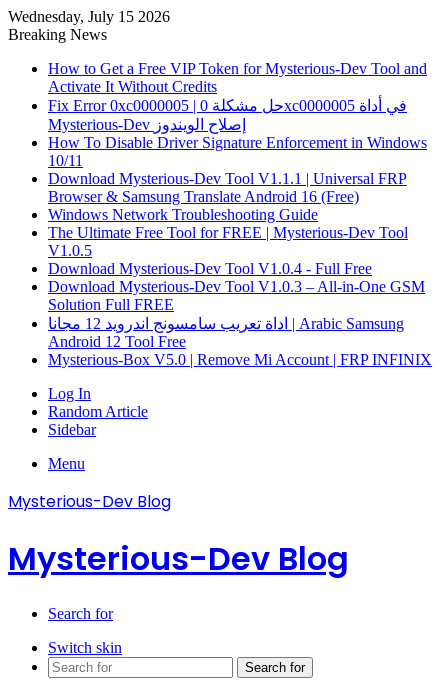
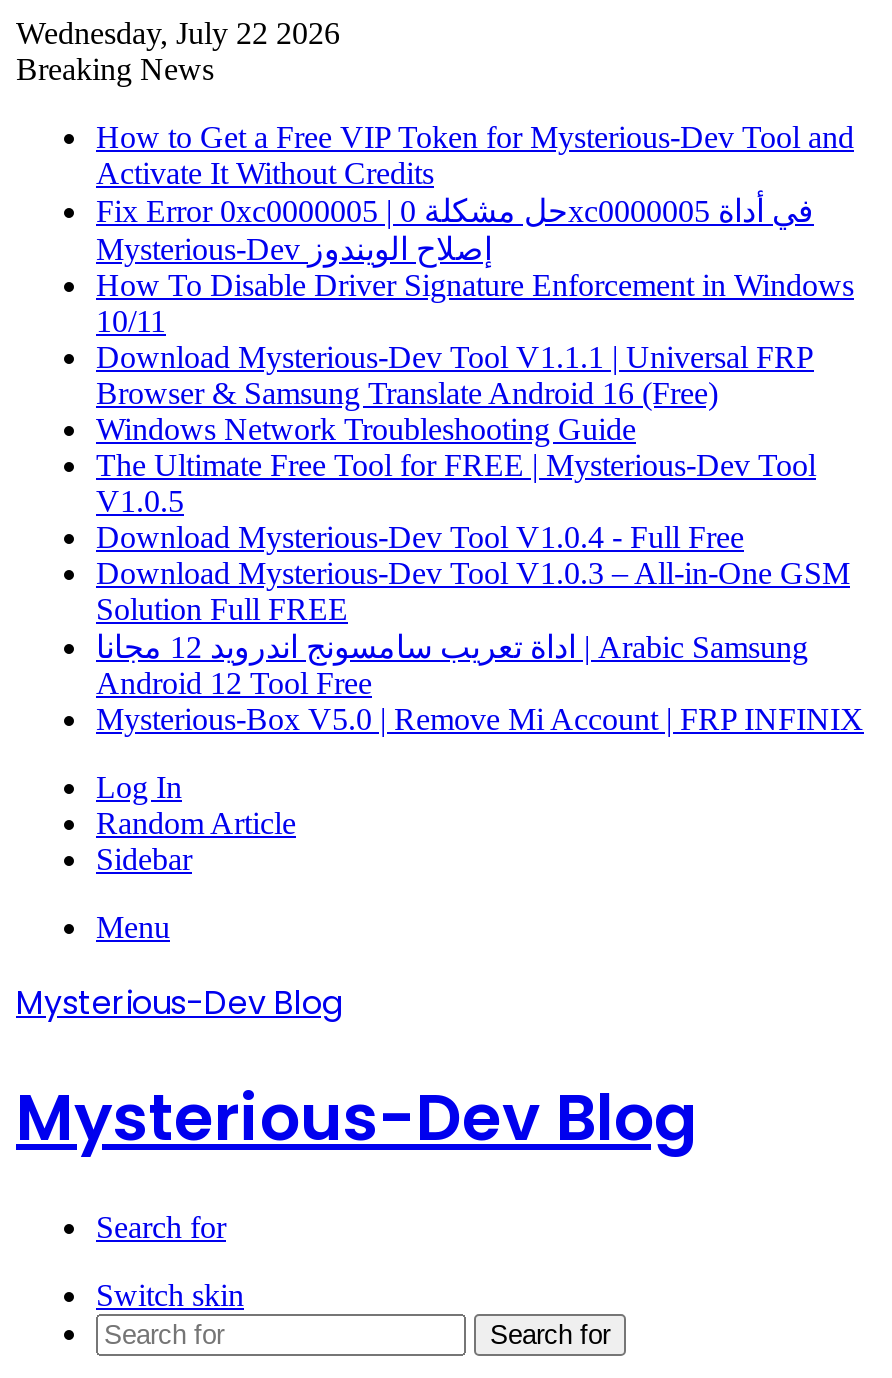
- Wednesday, July 15 2026
+ Wednesday, July 22 2026
